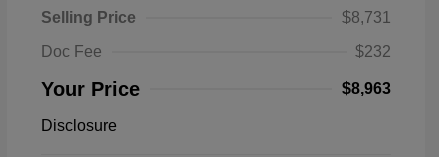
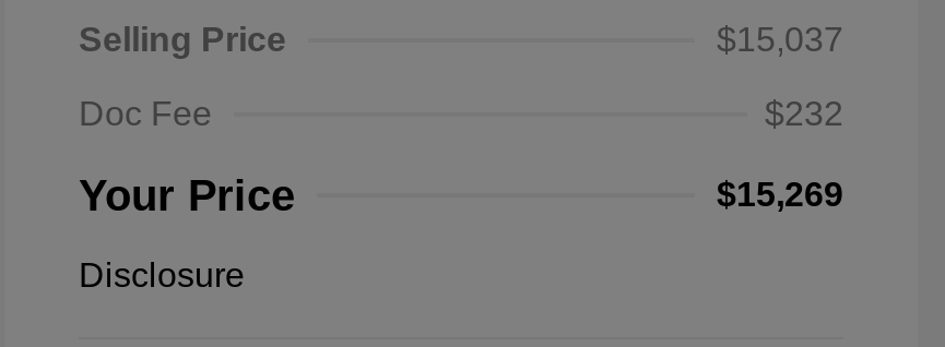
- $8,731
+ $15,037

- $8,963
+ $15,269
